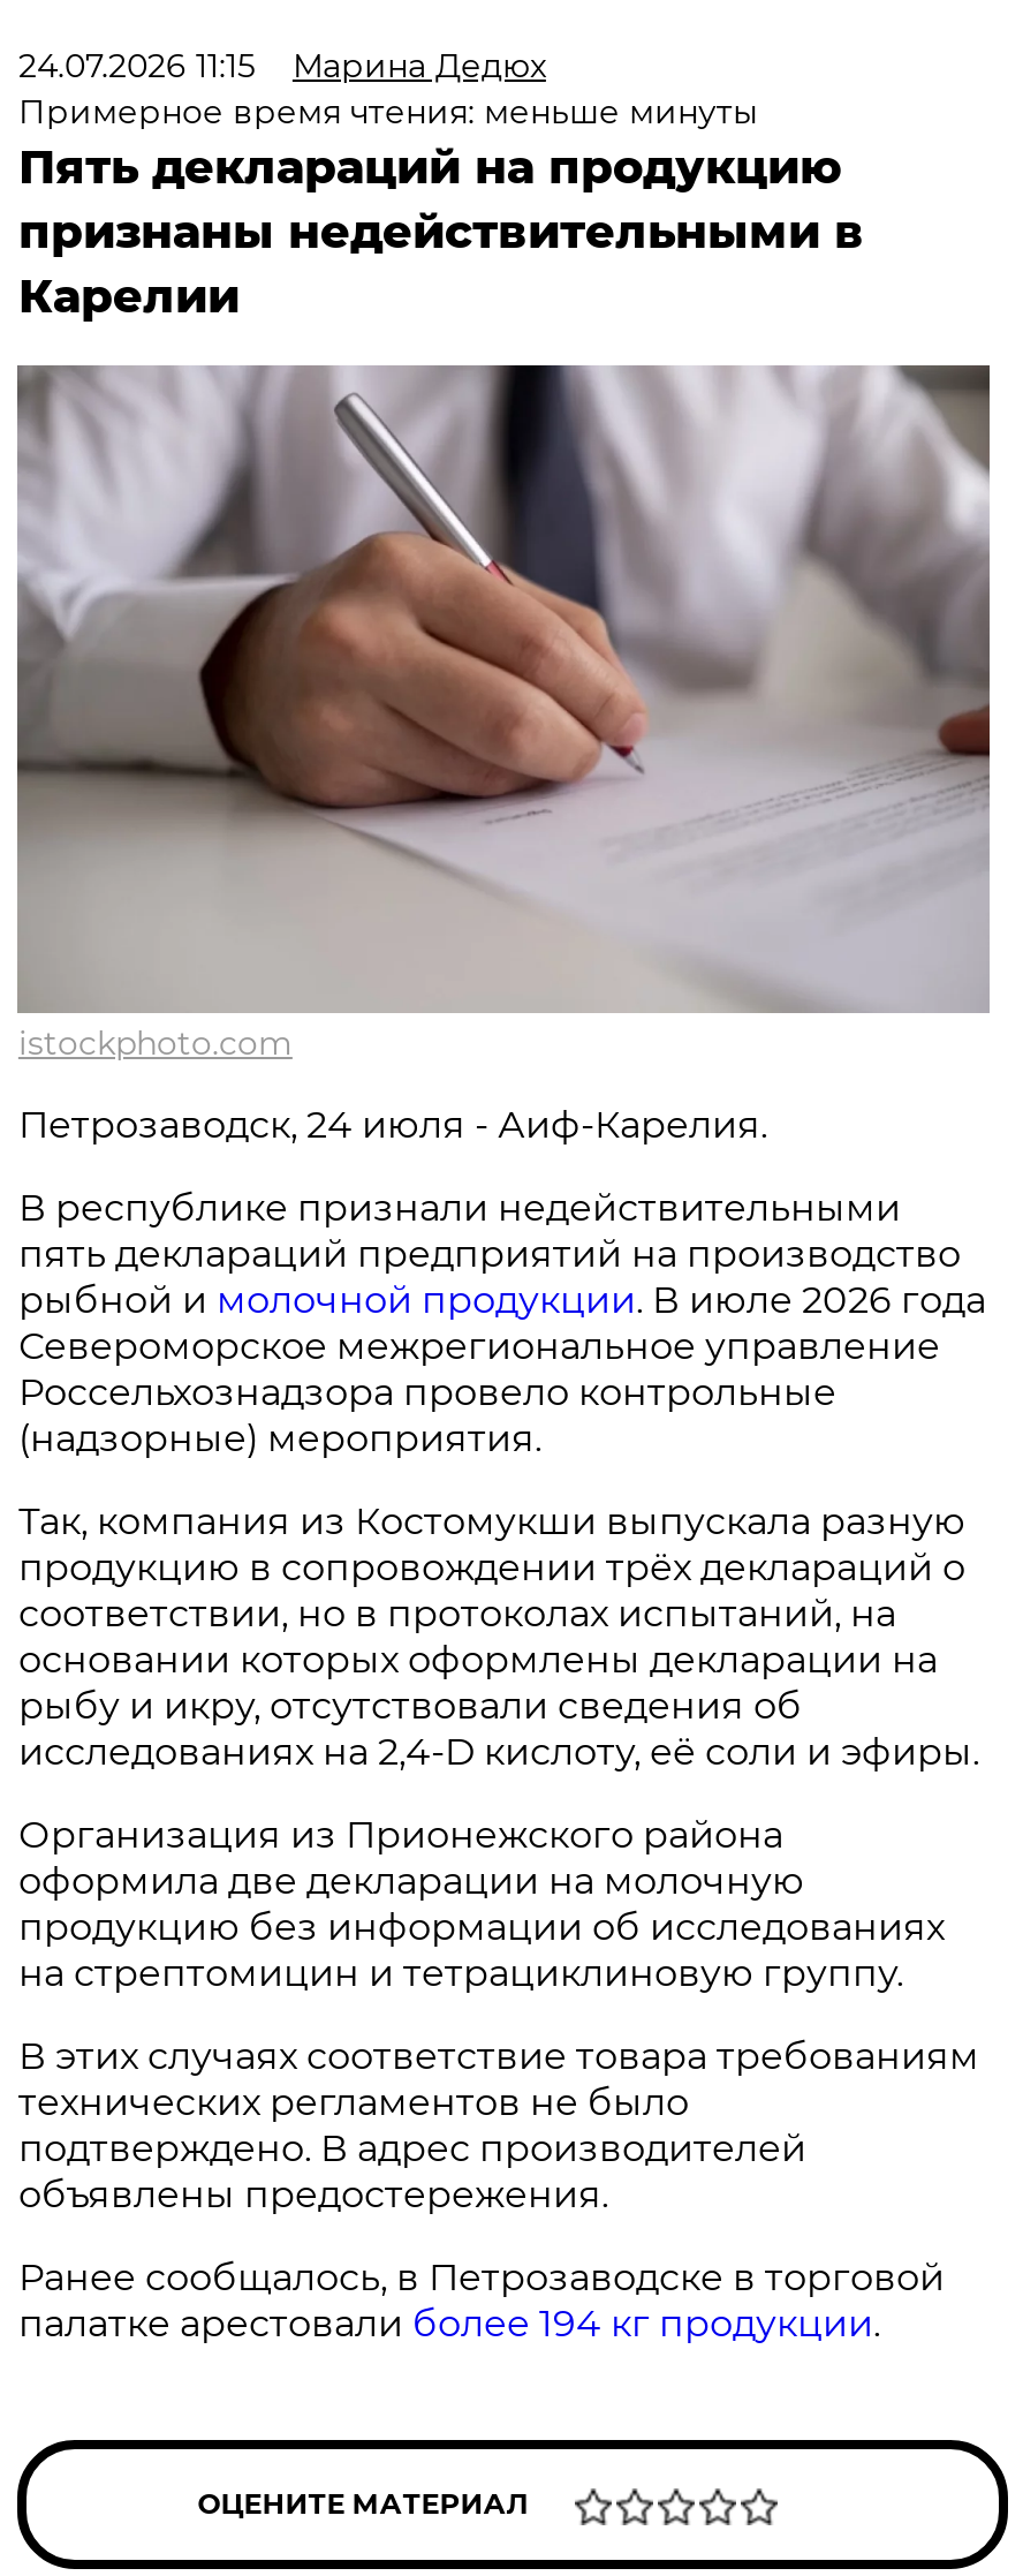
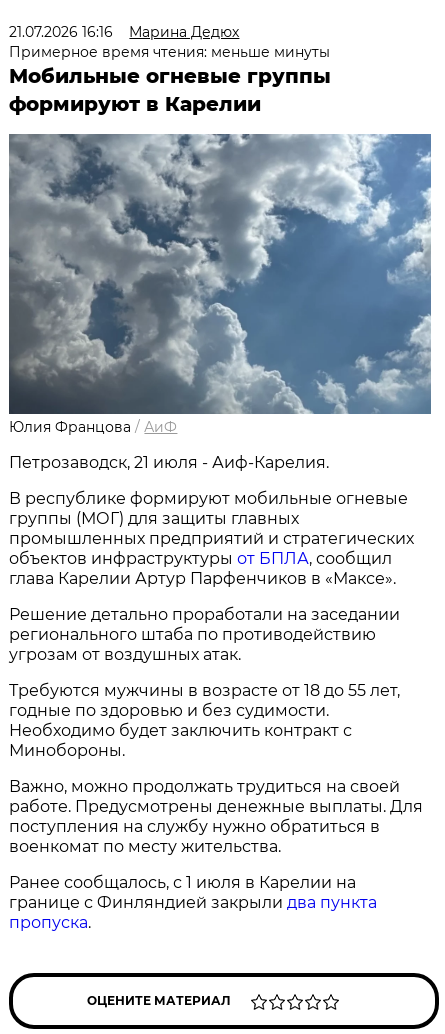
- 24.07.2026 11:15 Марина Дедюх
+ 21.07.2026 16:16 Марина Дедюх

- Пять деклараций на продукцию
- признаны недействительными в
- Карелии
+ Мобильные огневые группы
+ формируют в Карелии

- [image]
- istockphoto.com
+ [image]
+ Юлия Францова / АиФ

- Петрозаводск, 24 июля - Аиф-Карелия.
+ Петрозаводск, 21 июля - Аиф-Карелия.

- В республике признали недействительными
- пять деклараций предприятий на производство
- рыбной и молочной продукции. В июле 2026 года
- Североморское межрегиональное управление
- Россельхознадзора провело контрольные
- (надзорные) мероприятия.
+ В республике формируют мобильные огневые
+ группы (МОГ) для защиты главных
+ промышленных предприятий и стратегических
+ объектов инфраструктуры от БПЛА, сообщил
+ глава Карелии Артур Парфенчиков в «Максе».

- Так, компания из Костомукши выпускала разную
- продукцию в сопровождении трёх деклараций о
- соответствии, но в протоколах испытаний, на
- основании которых оформлены декларации на
- рыбу и икру, отсутствовали сведения об
- исследованиях на 2,4-D кислоту, её соли и эфиры.
+ Решение детально проработали на заседании
+ регионального штаба по противодействию
+ угрозам от воздушных атак.

- Организация из Прионежского района
- оформила две декларации на молочную
- продукцию без информации об исследованиях
- на стрептомицин и тетрациклиновую группу.
+ Требуются мужчины в возрасте от 18 до 55 лет,
+ годные по здоровью и без судимости.
+ Необходимо будет заключить контракт с
+ Минобороны.

- В этих случаях соответствие товара требованиям
- технических регламентов не было
- подтверждено. В адрес производителей
- объявлены предостережения.
+ Важно, можно продолжать трудиться на своей
+ работе. Предусмотрены денежные выплаты. Для
+ поступления на службу нужно обратиться в
+ военкомат по месту жительства.

- Ранее сообщалось, в Петрозаводске в торговой
- палатке арестовали более 194 кг продукции.
+ Ранее сообщалось, с 1 июля в Карелии на
+ границе с Финляндией закрыли два пункта
+ пропуска.
